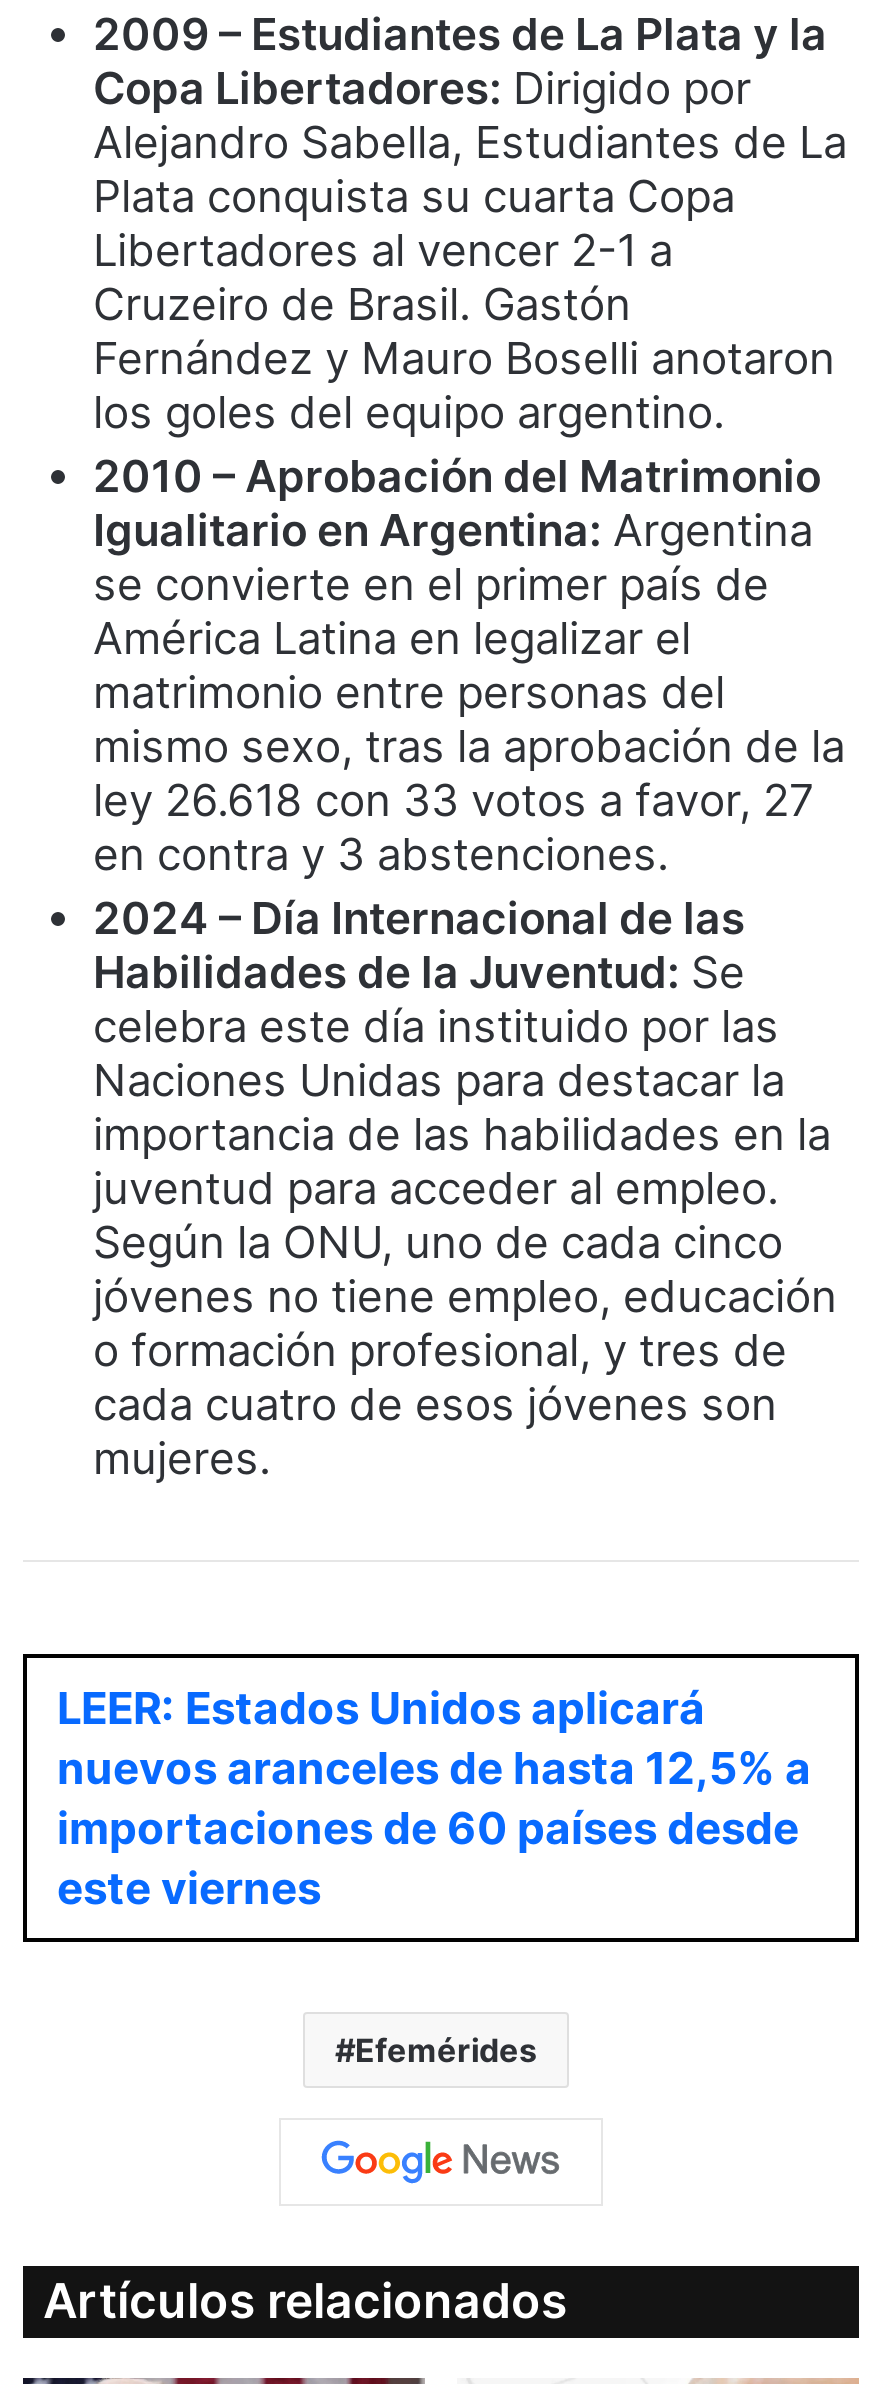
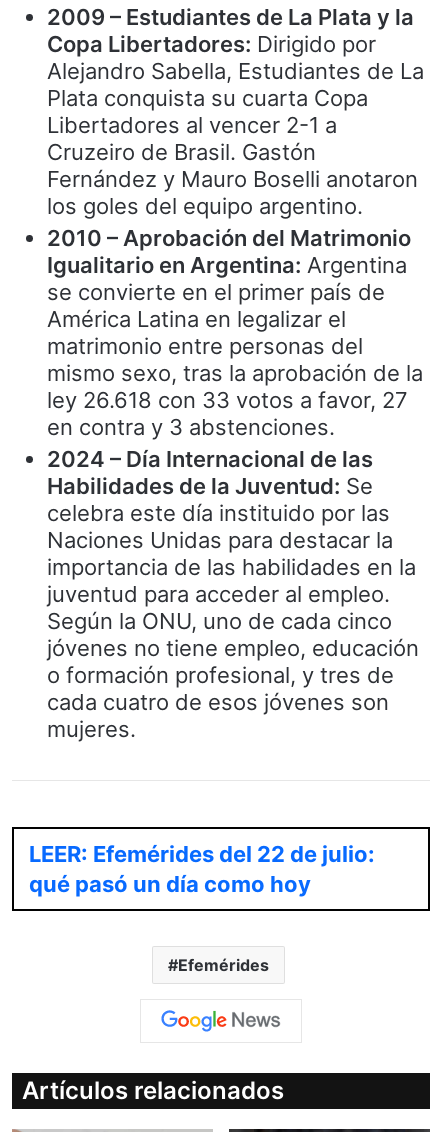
- LEER: Estados Unidos aplicará
- nuevos aranceles de hasta 12,5% a
- importaciones de 60 países desde
- este viernes
+ LEER: Efemérides del 22 de julio:
+ qué pasó un día como hoy
